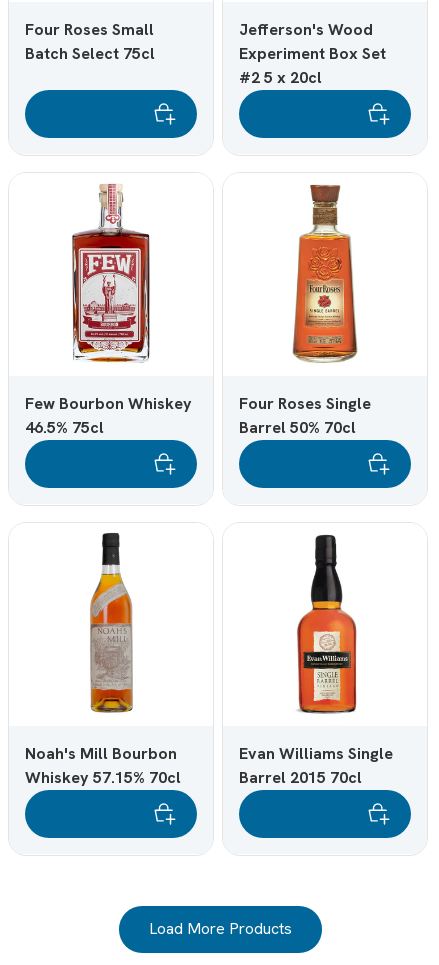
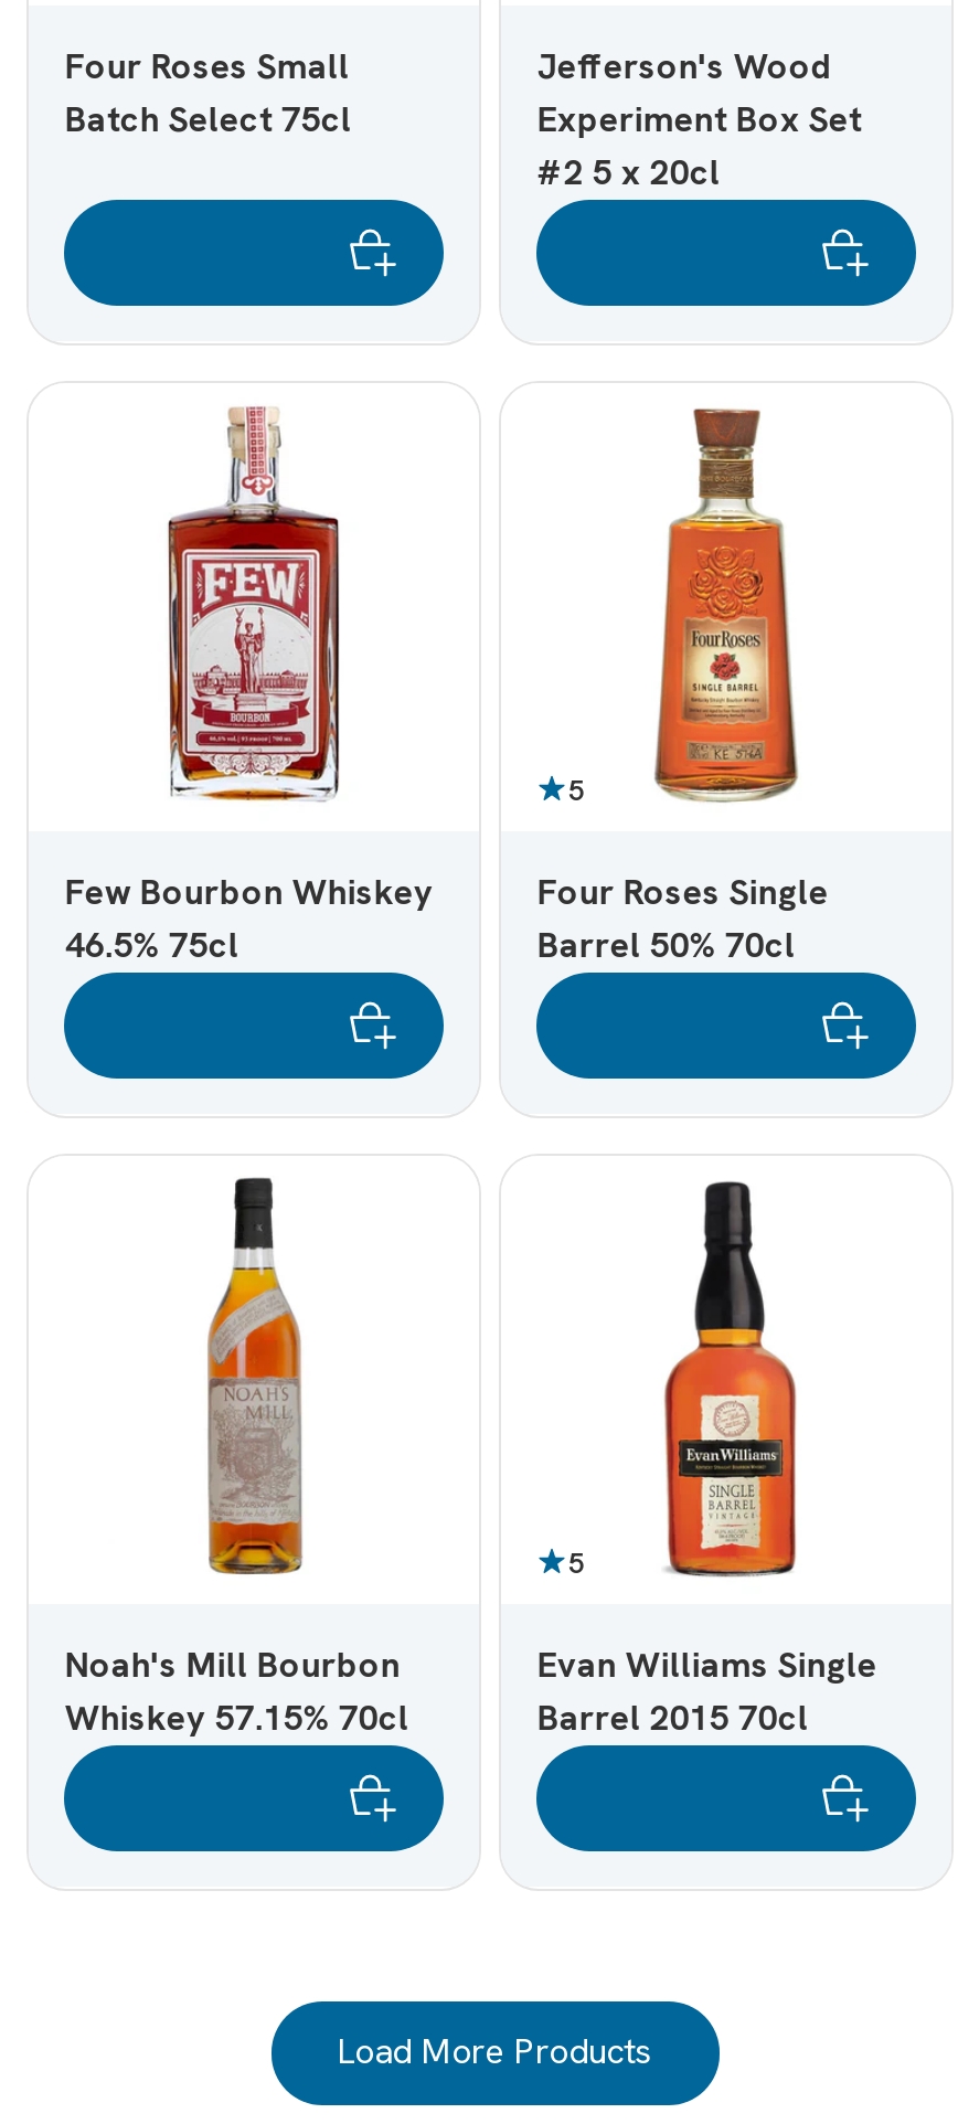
+ 5

+ 5
